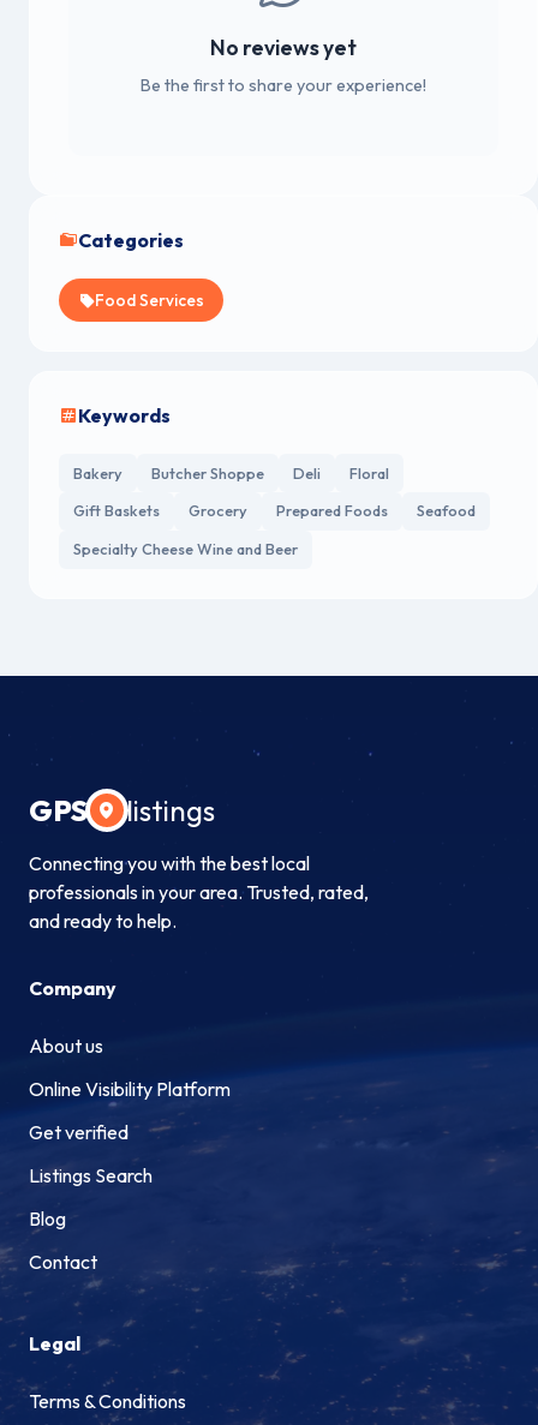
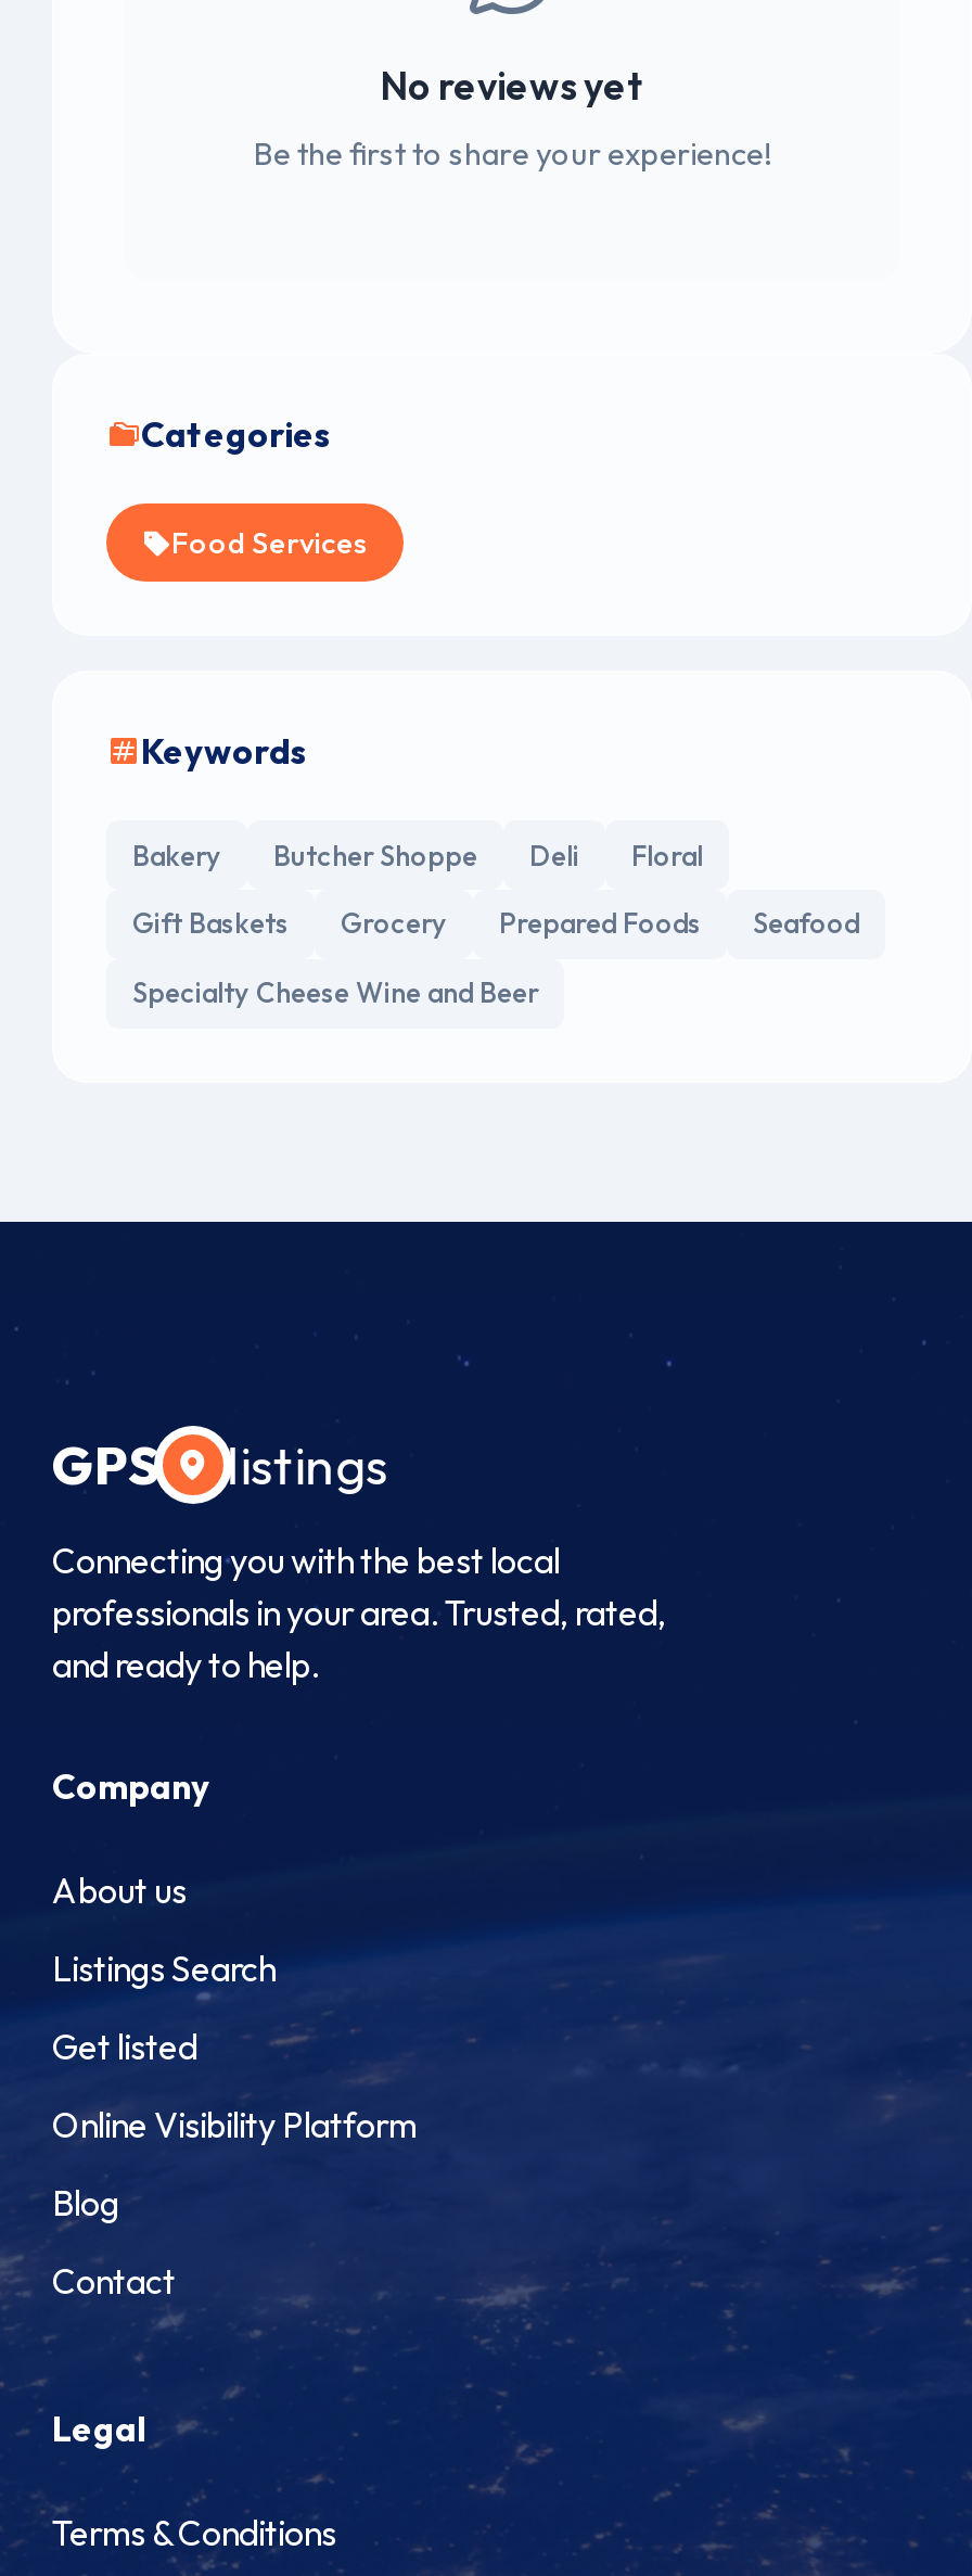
+ Get listed

moved down: Online Visibility Platform

- Get verified

moved up: Listings Search
